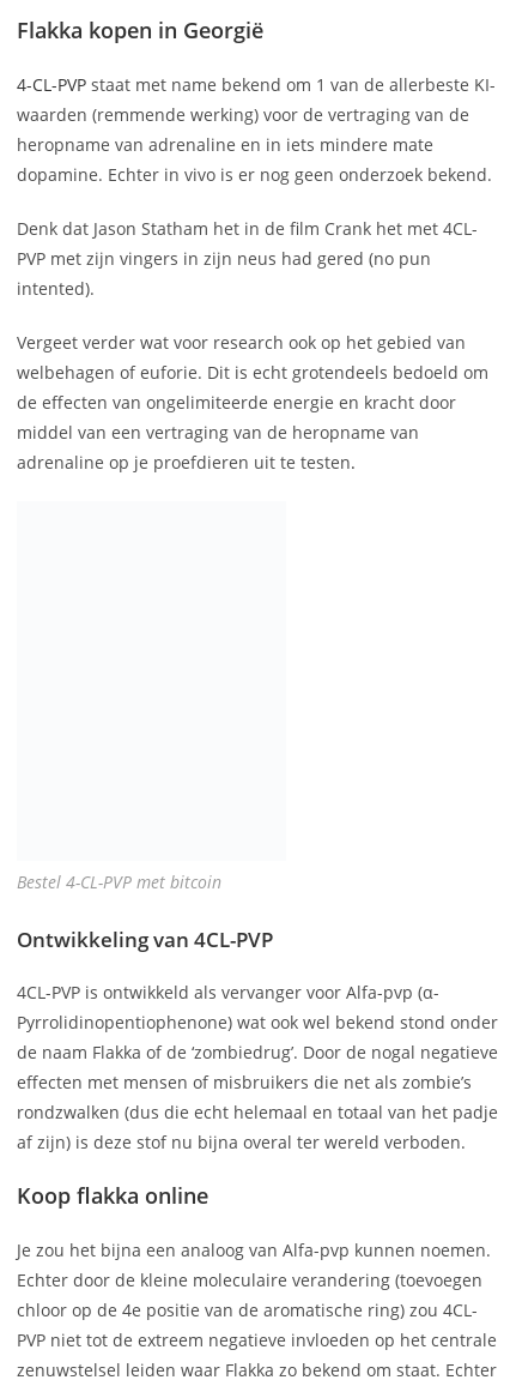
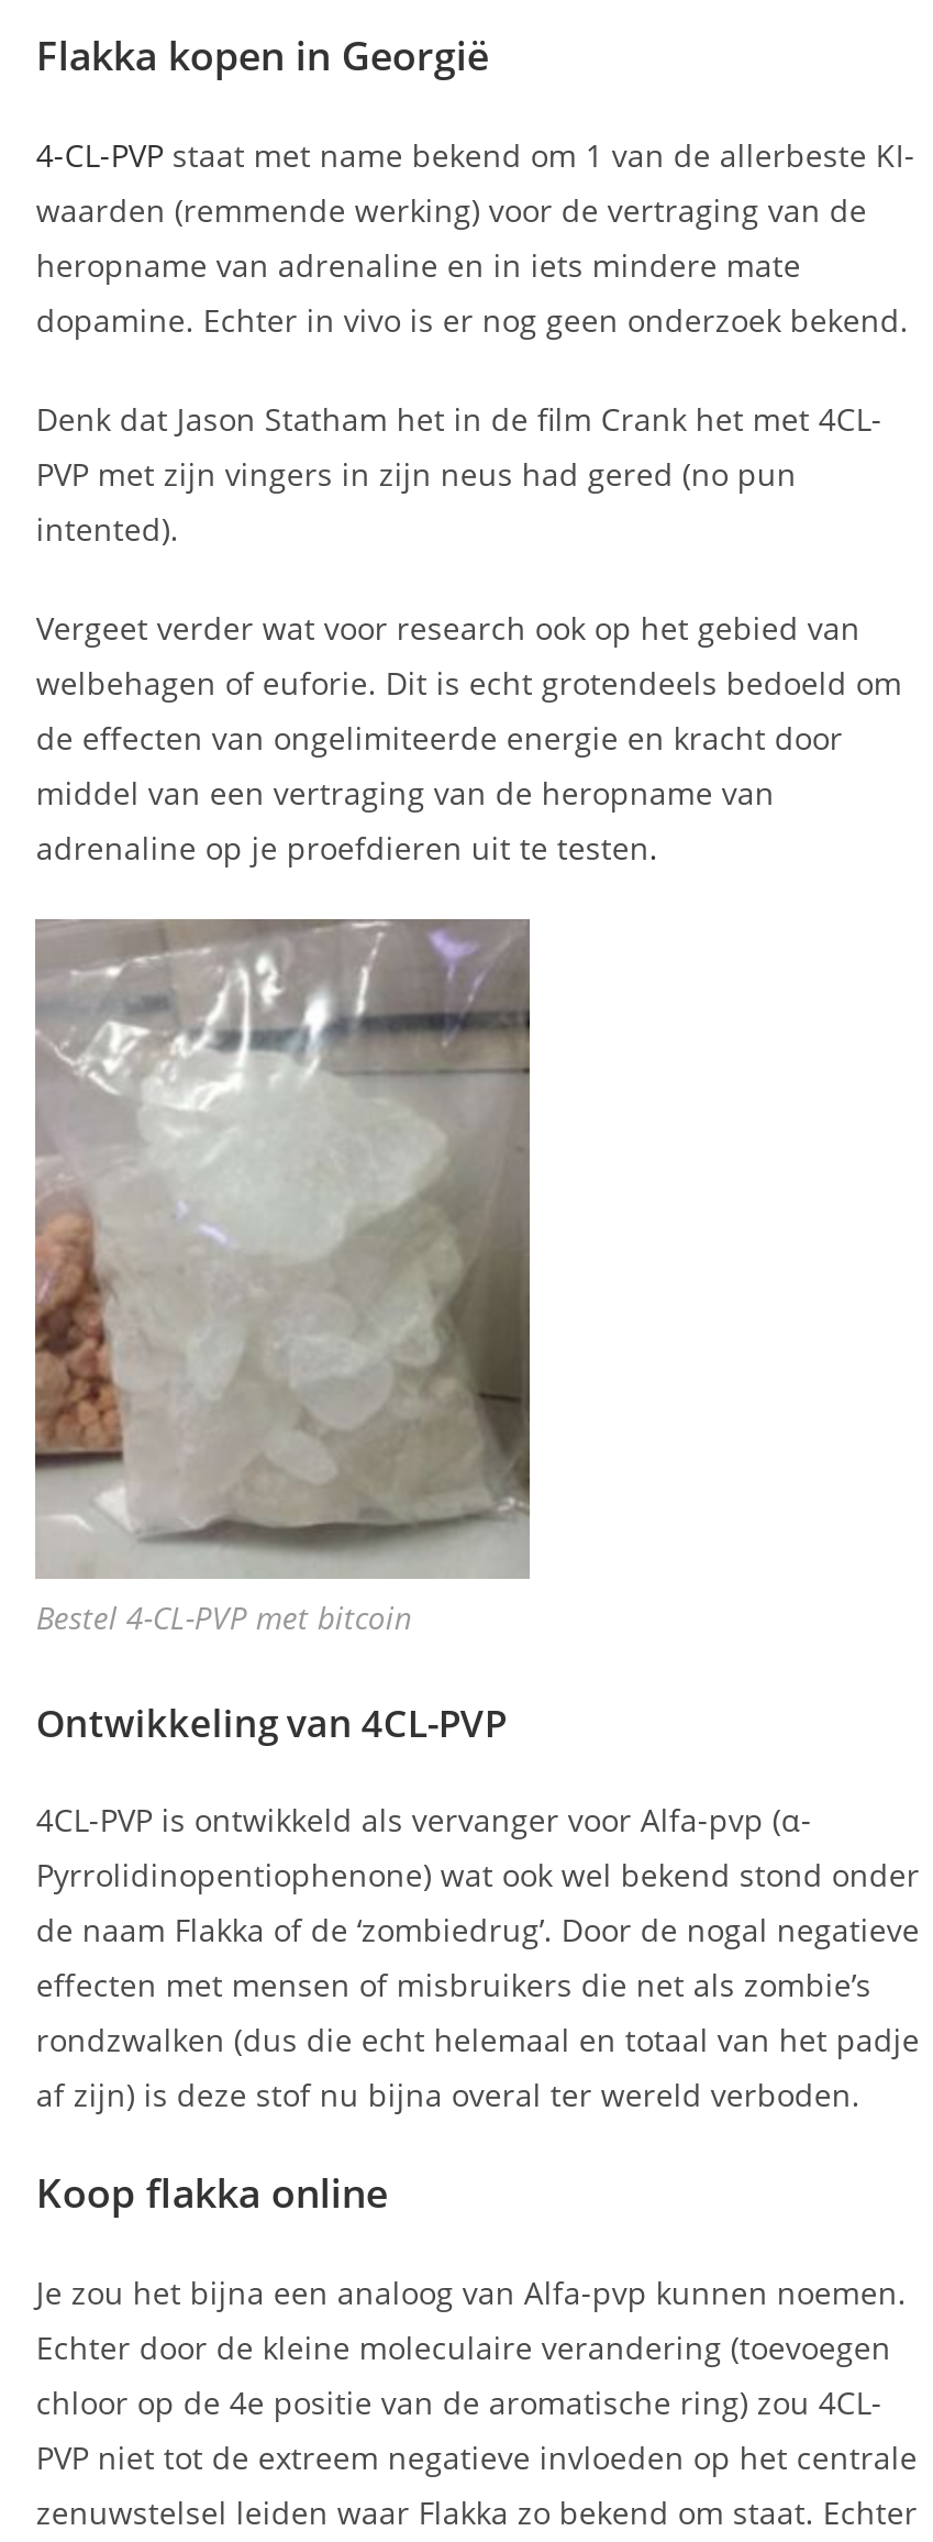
+ [image]
